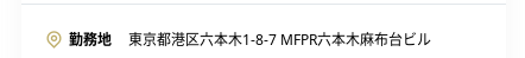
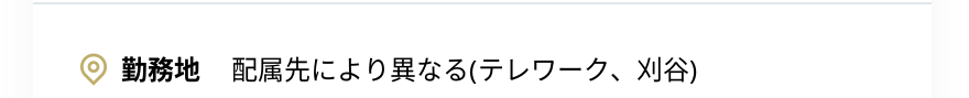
- 東京都港区六本木1-8-7 MFPR六本木麻布台ビル
+ 配属先により異なる(テレワーク、刈谷)
